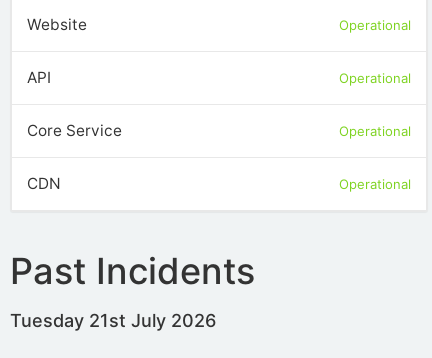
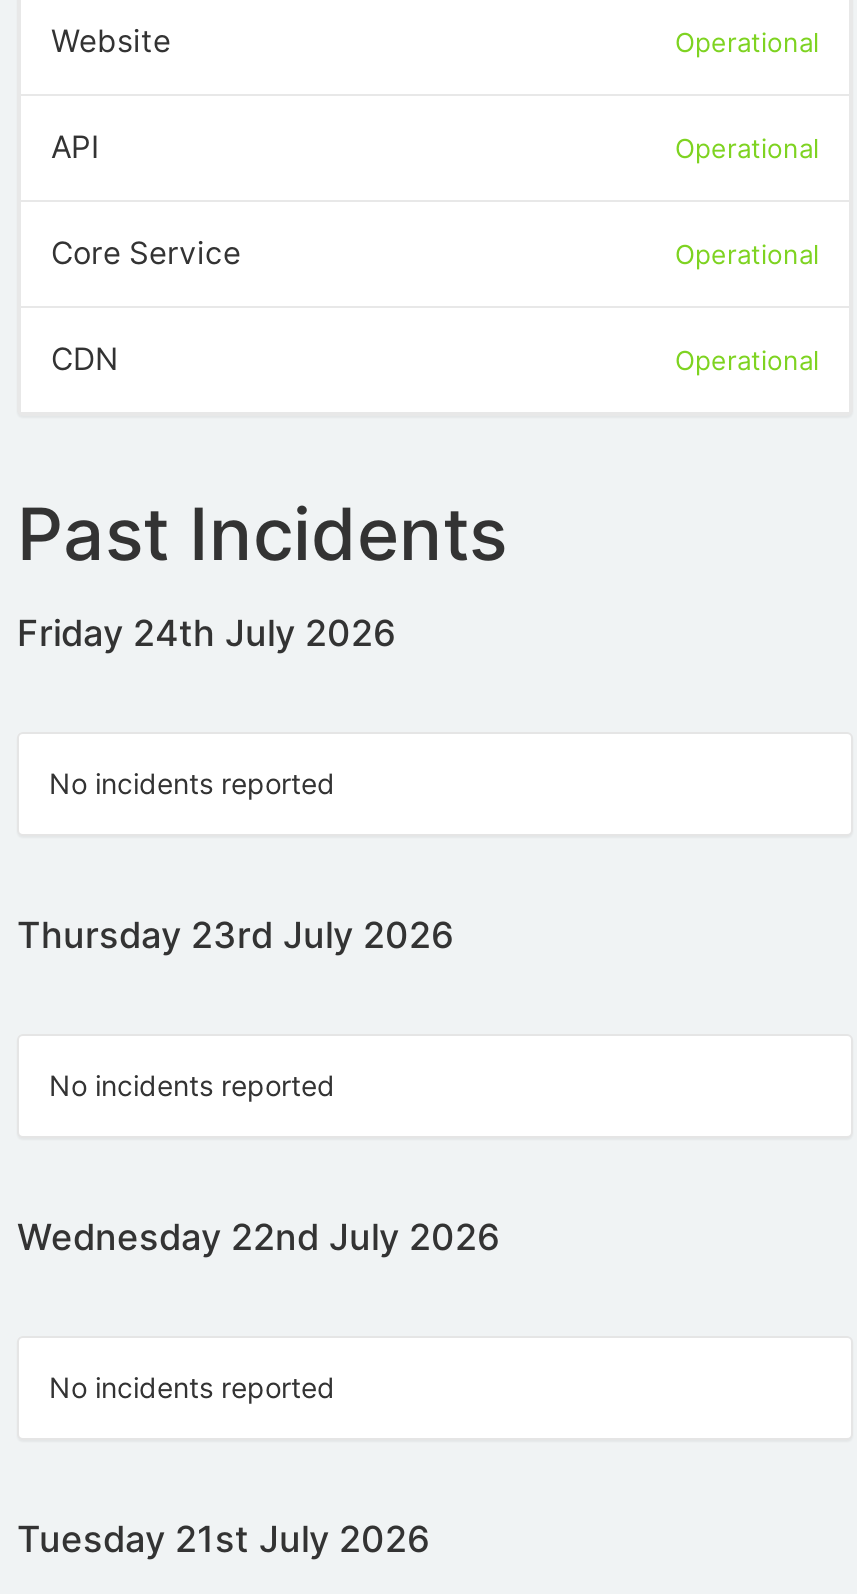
+ Friday 24th July 2026

+ Thursday 23rd July 2026

+ Wednesday 22nd July 2026

+ No incidents reported

+ No incidents reported

+ No incidents reported
